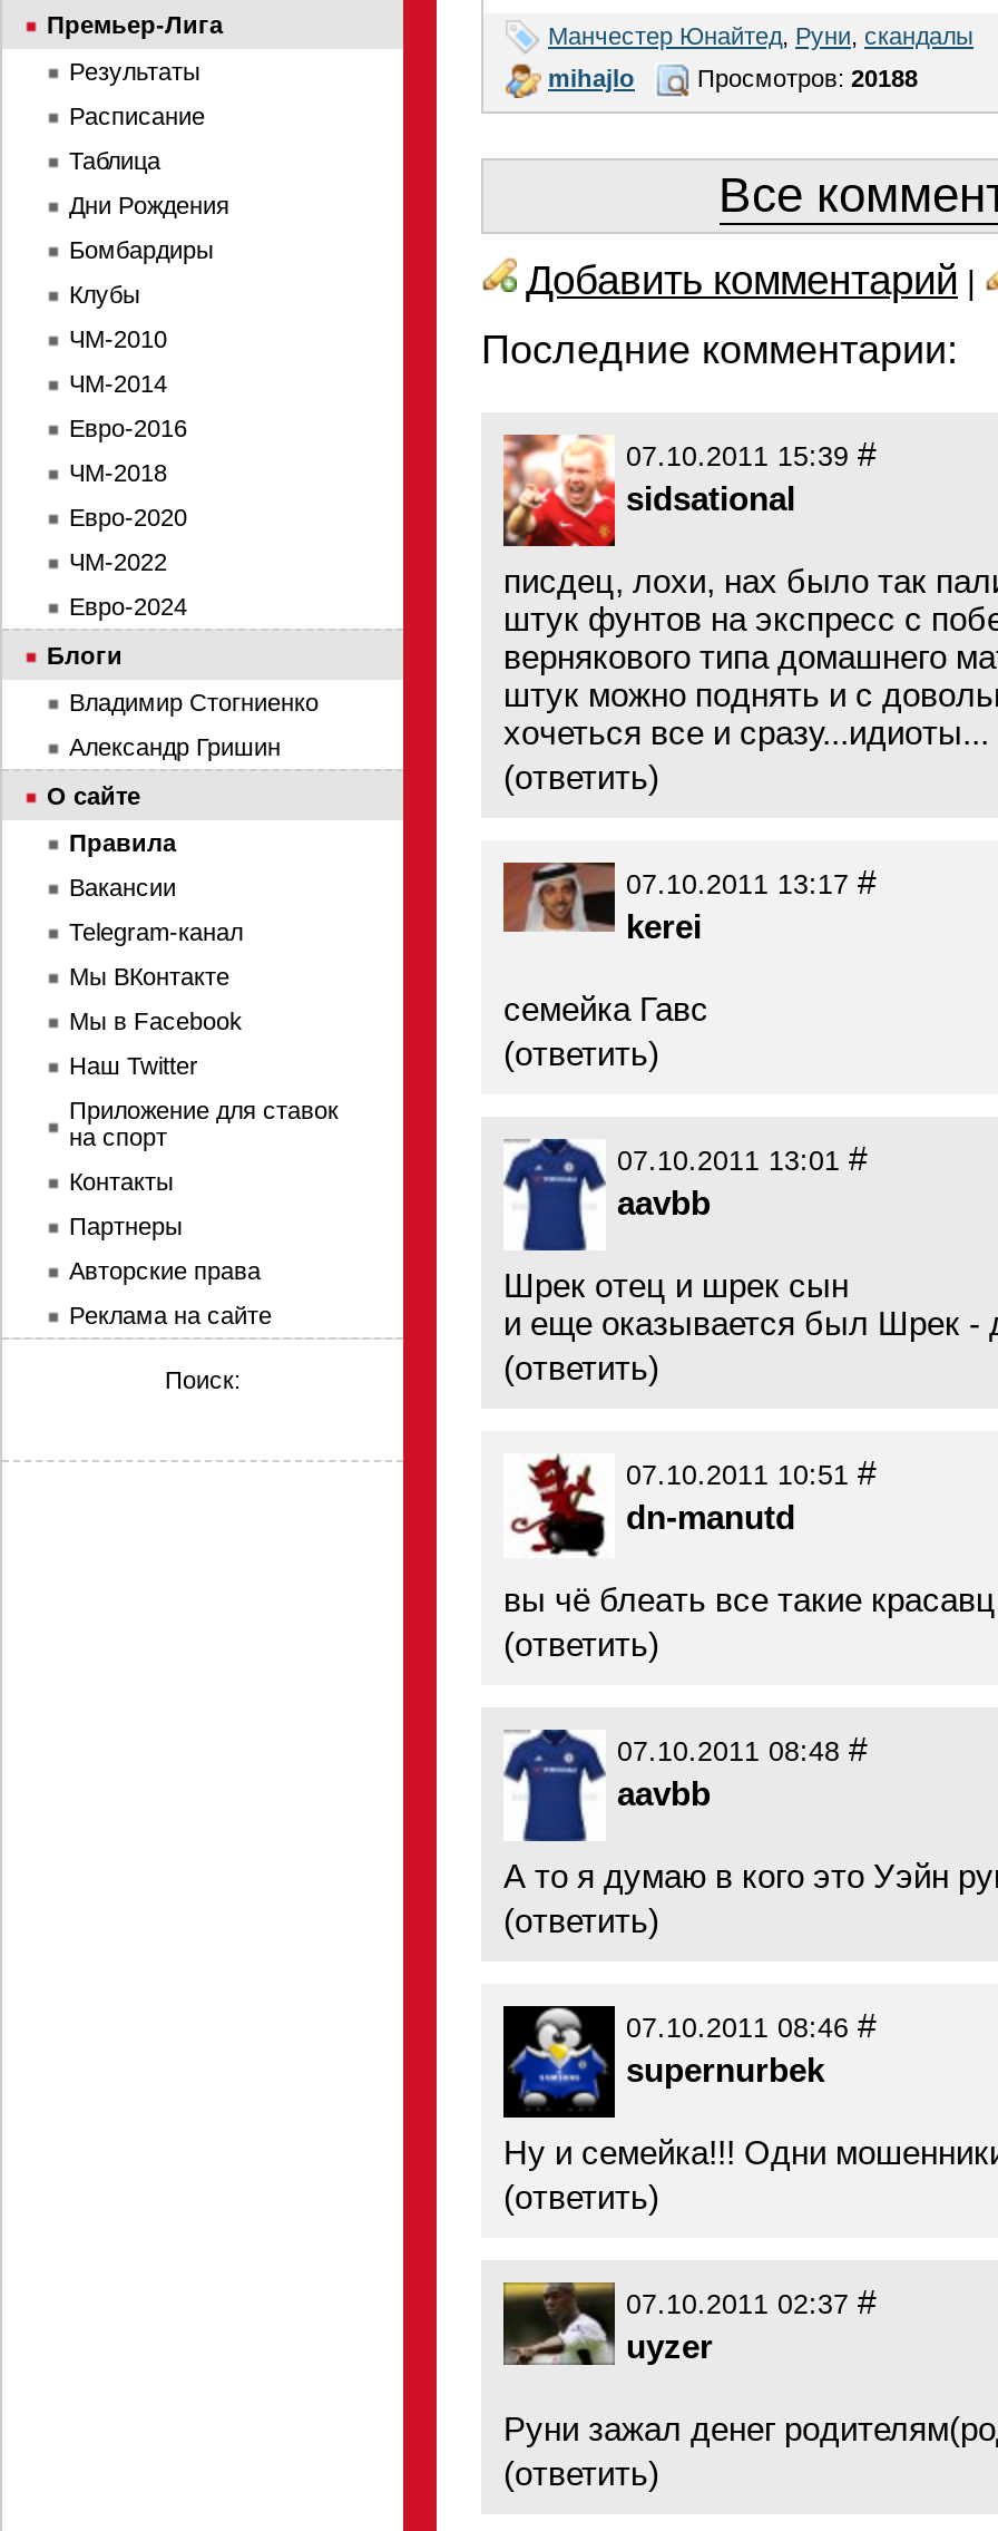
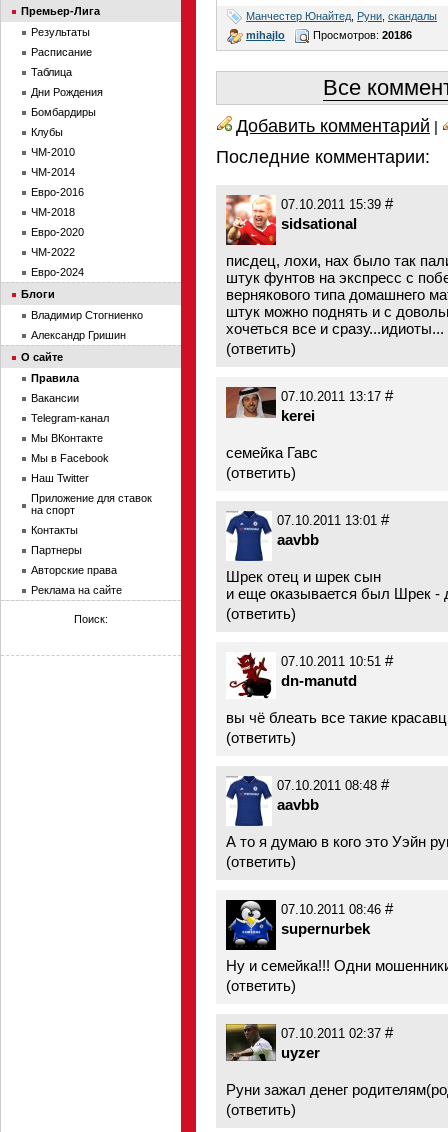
- Просмотров: 20188
+ Просмотров: 20186
